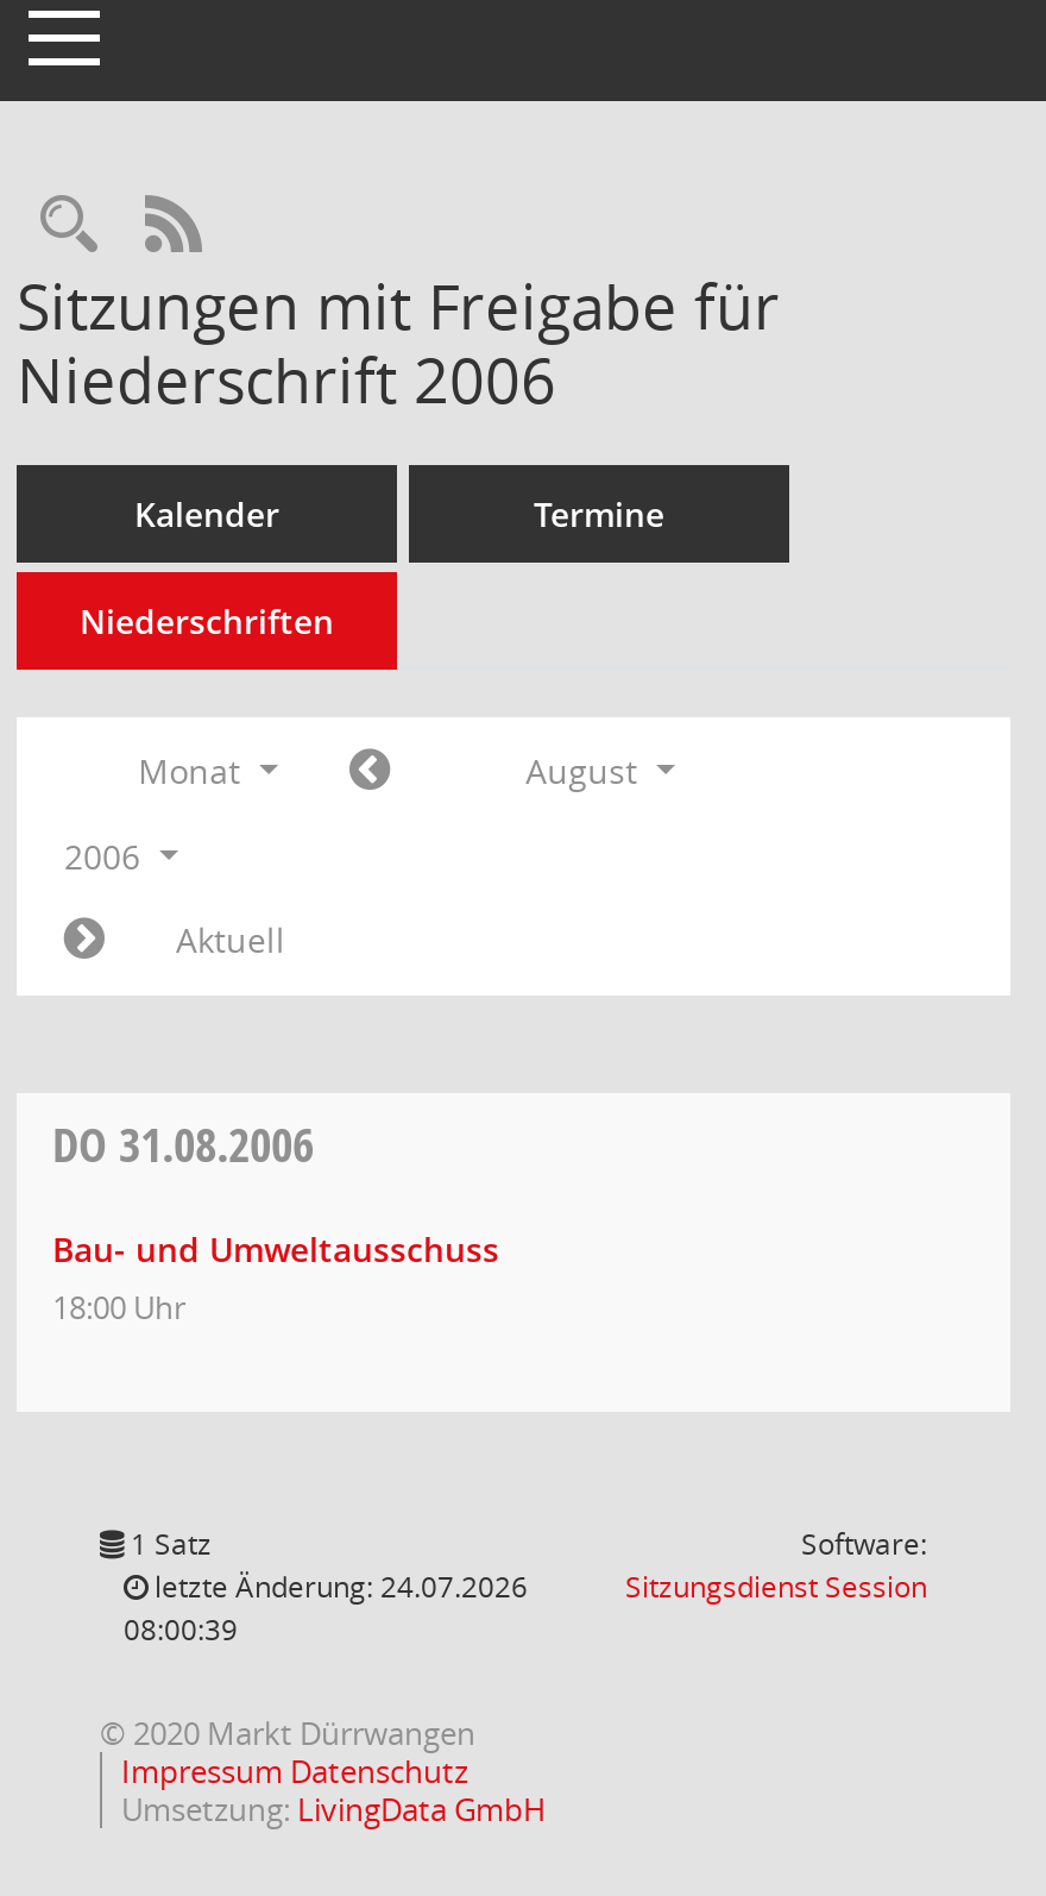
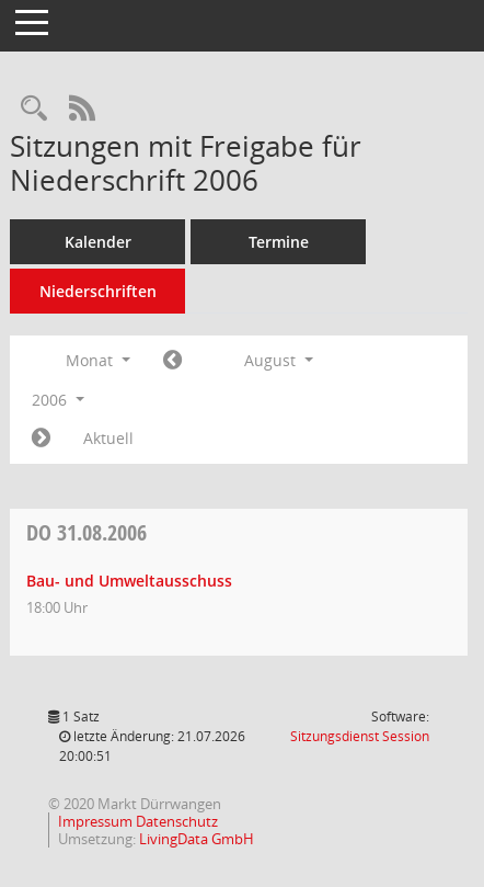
- letzte Änderung: 24.07.2026
+ letzte Änderung: 21.07.2026

- 08:00:39
+ 20:00:51
